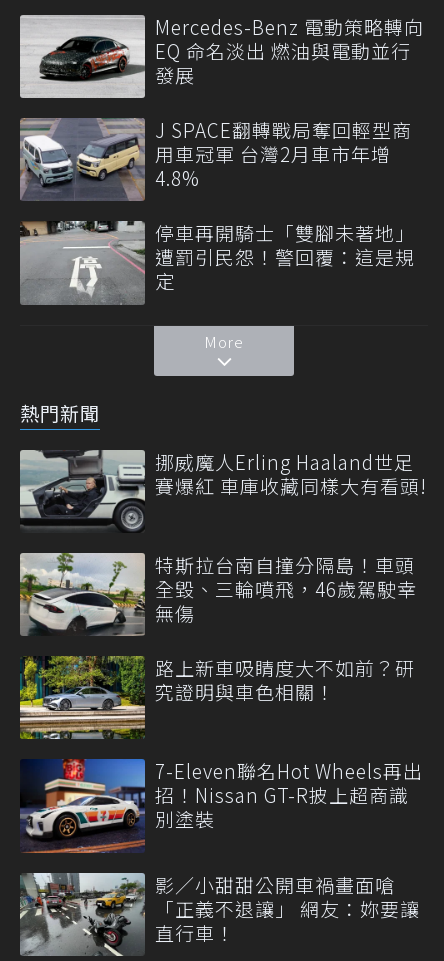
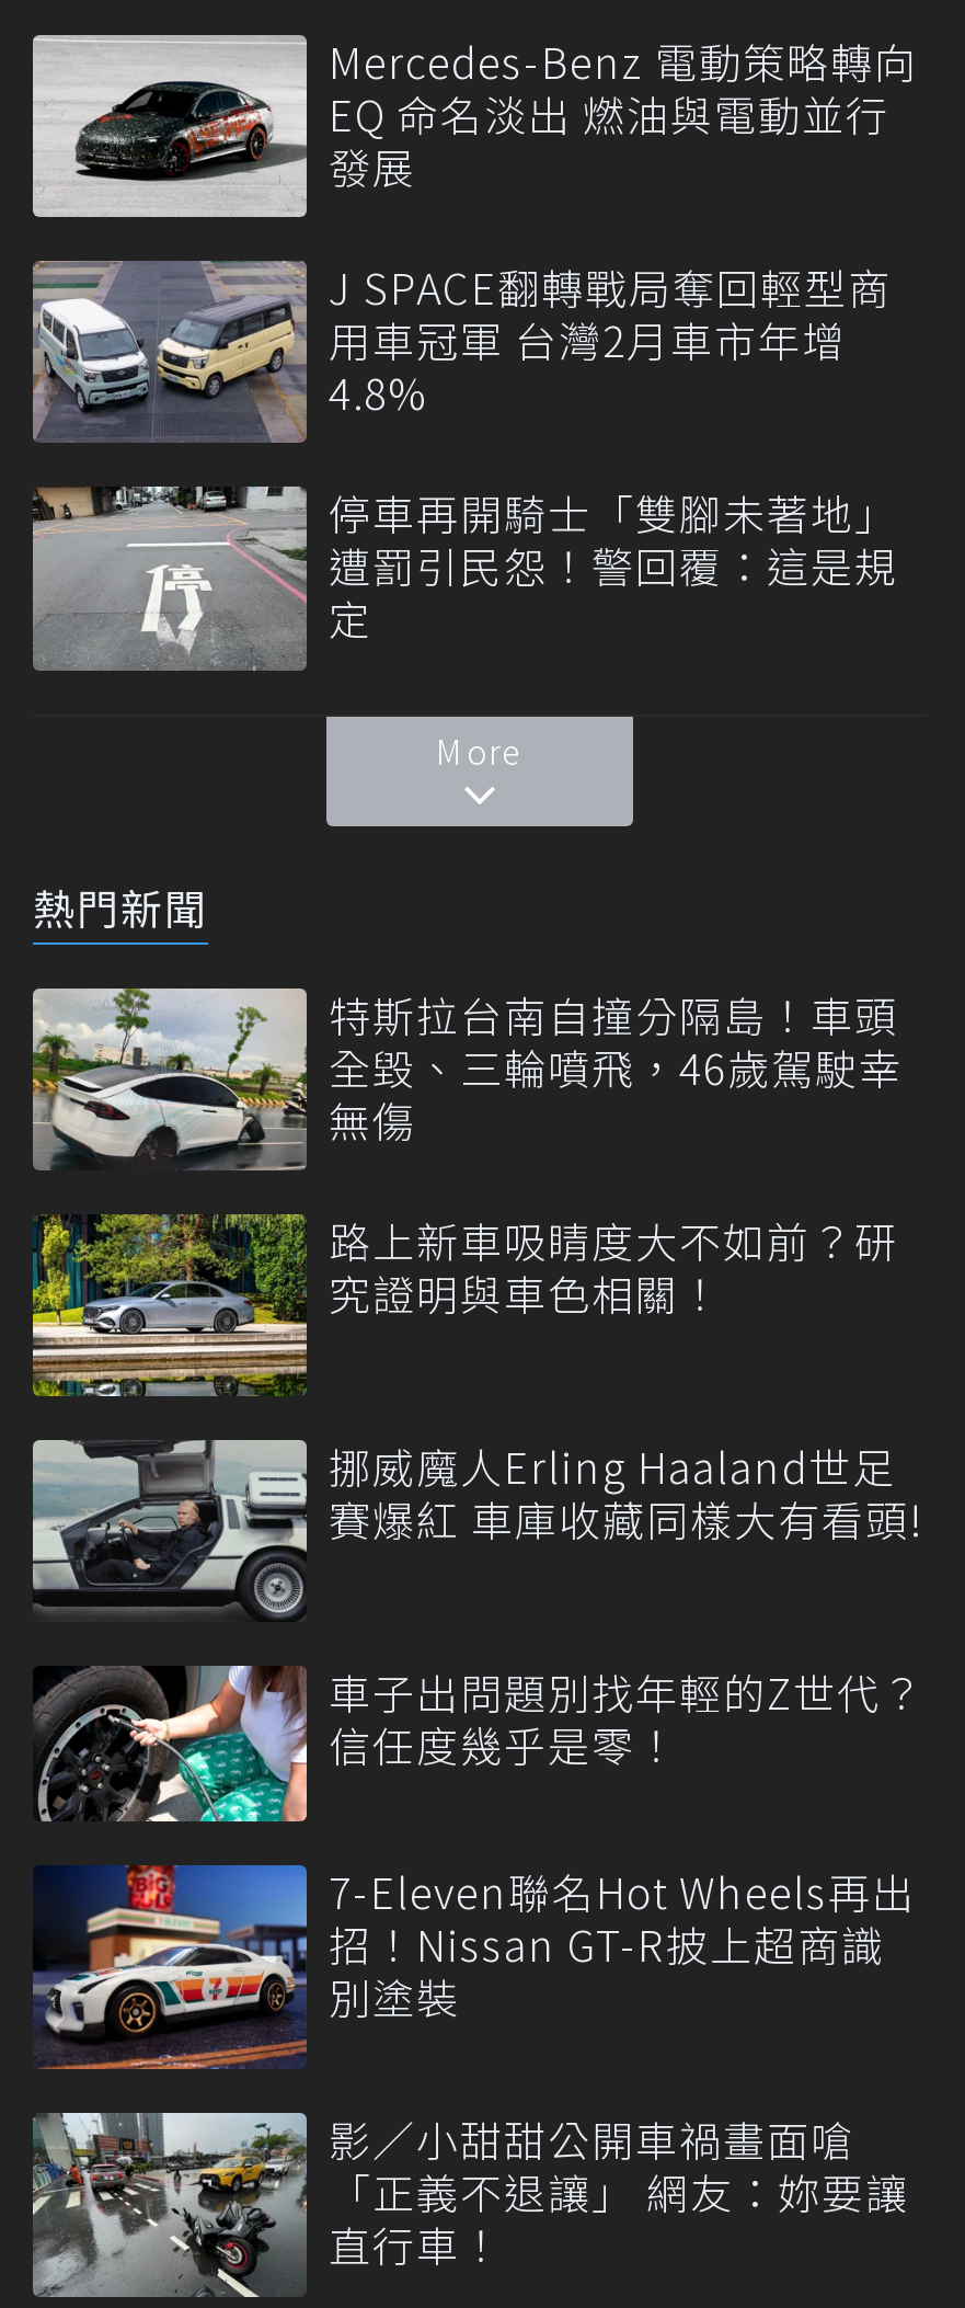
moved down: [image] | 挪威魔人Erling Haaland世足 | 賽爆紅 車庫收藏同樣大有看頭!

moved up: [image] | 特斯拉台南自撞分隔島！車頭 | 全毀、三輪噴飛，46歲駕駛幸 | 無傷 | 路上新車吸睛度大不如前？研 | 究證明與車色相關！

+ [image]
+ 車子出問題別找年輕的Z世代？
+ 信任度幾乎是零！
